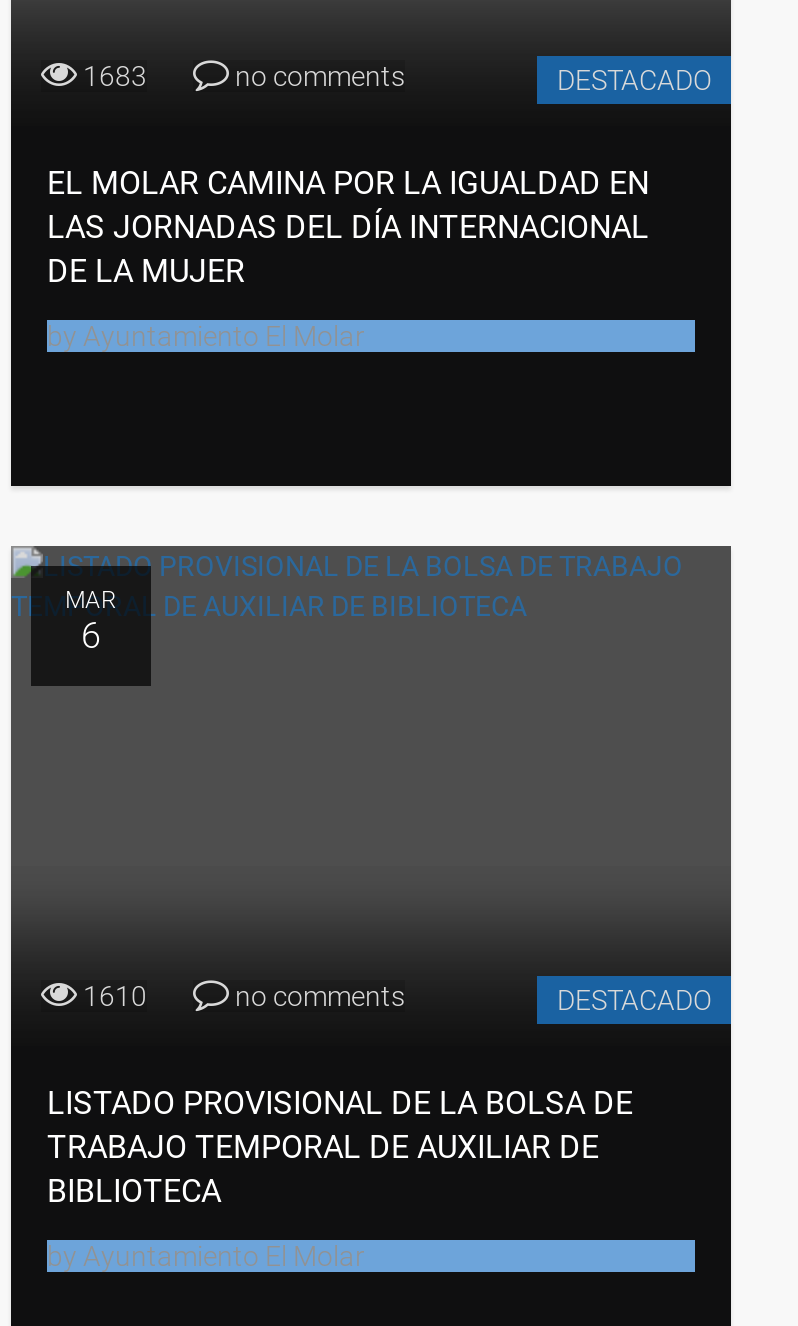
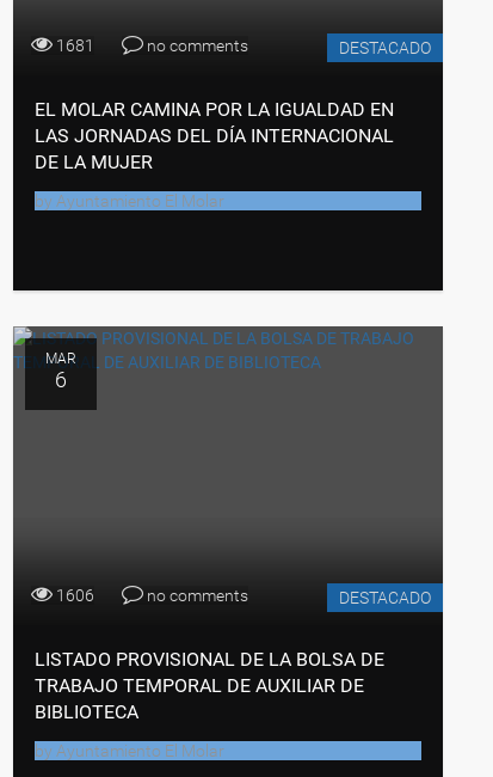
- 1683
+ 1681

- 1610
+ 1606
